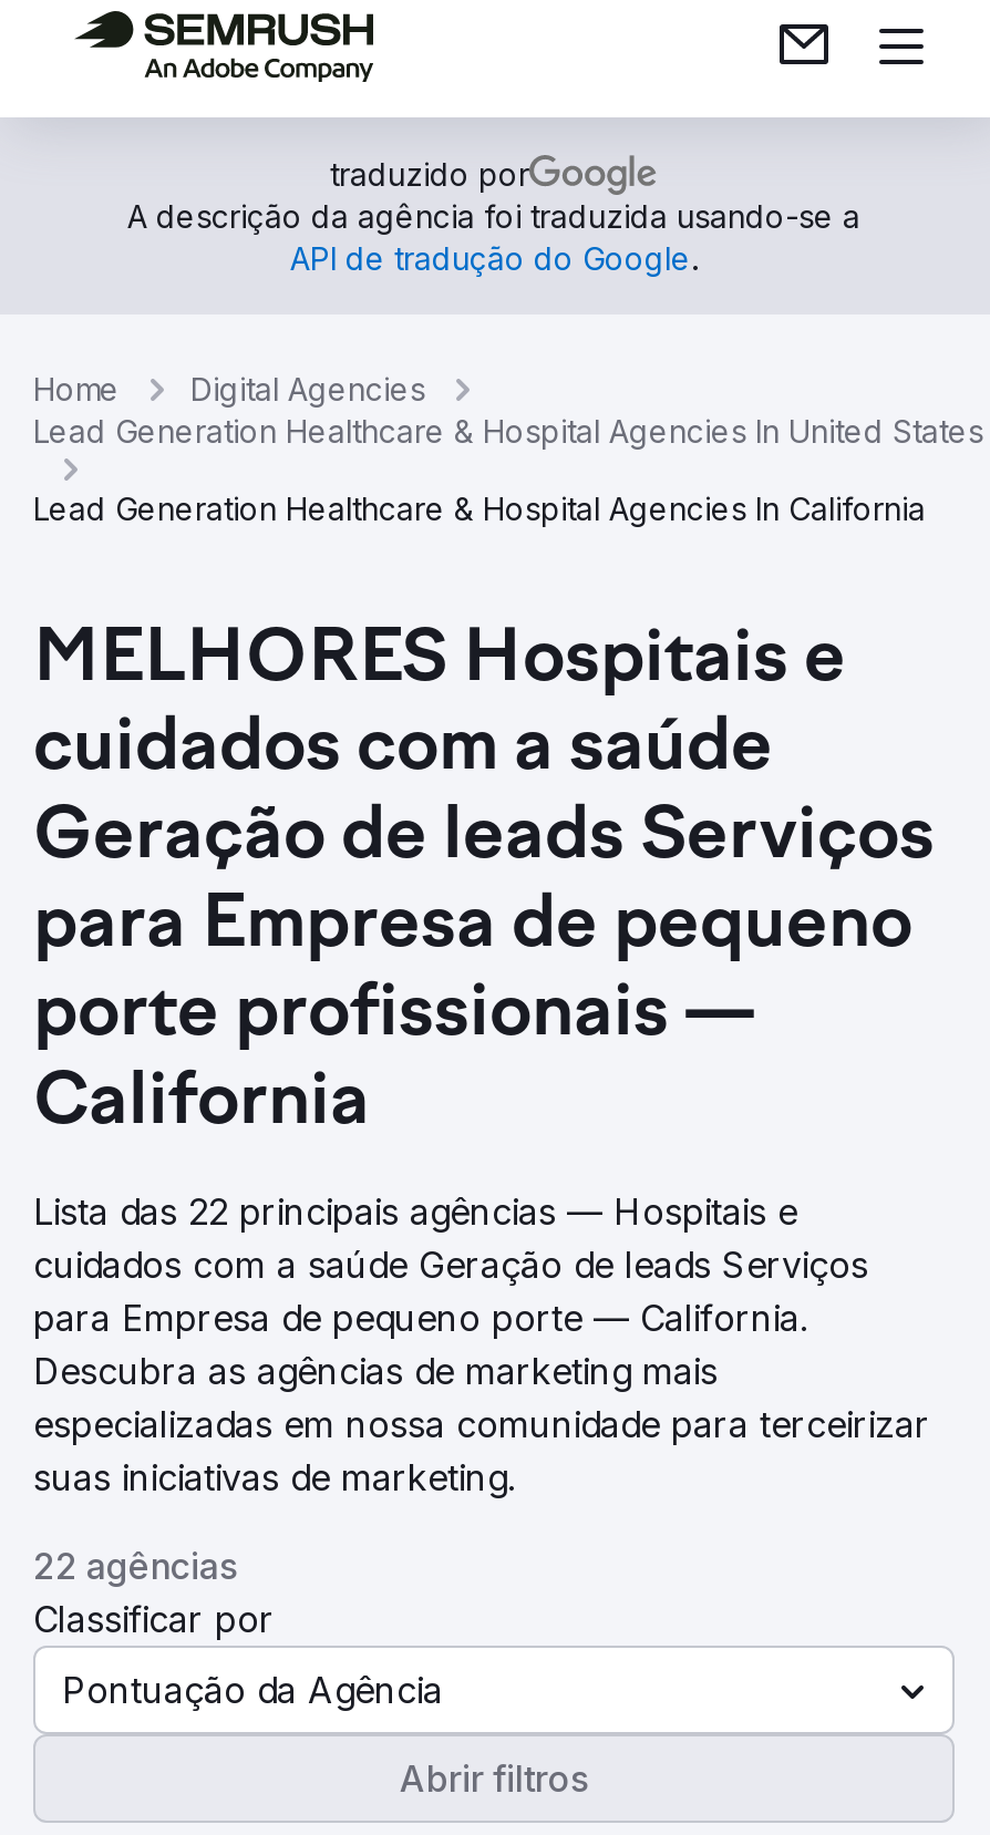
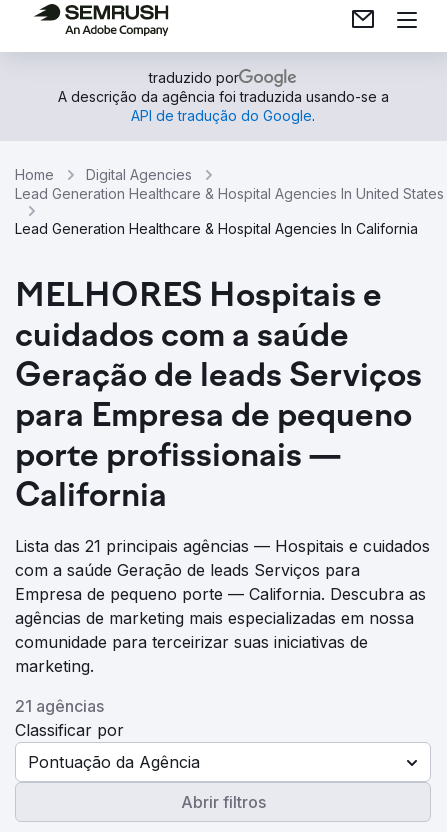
- Lista das 22 principais agências — Hospitais e
- cuidados com a saúde Geração de leads Serviços
- para Empresa de pequeno porte — California.
- Descubra as agências de marketing mais
- especializadas em nossa comunidade para terceirizar
- suas iniciativas de marketing.
+ Lista das 21 principais agências — Hospitais e cuidados
+ com a saúde Geração de leads Serviços para
+ Empresa de pequeno porte — California. Descubra as
+ agências de marketing mais especializadas em nossa
+ comunidade para terceirizar suas iniciativas de
+ marketing.

- 22 agências
+ 21 agências
